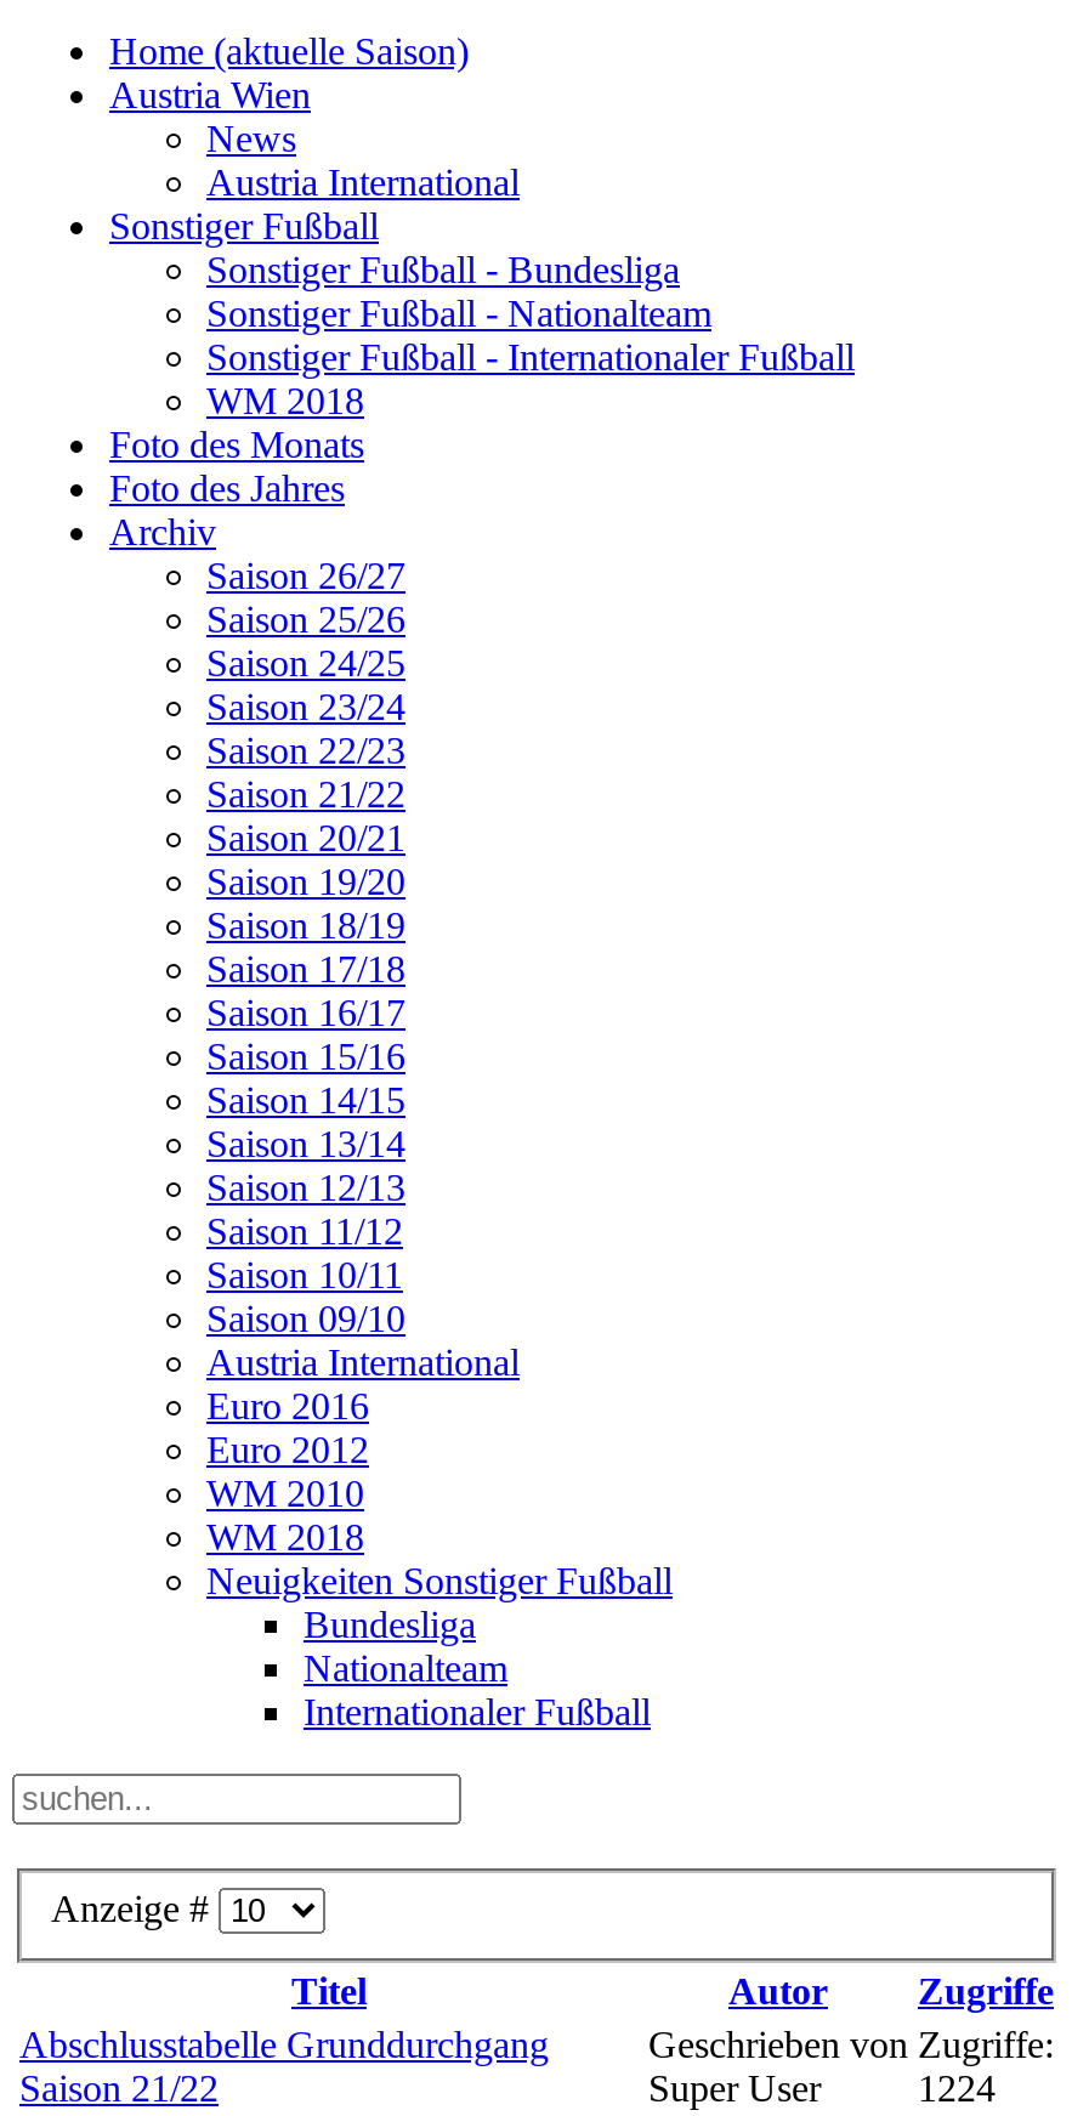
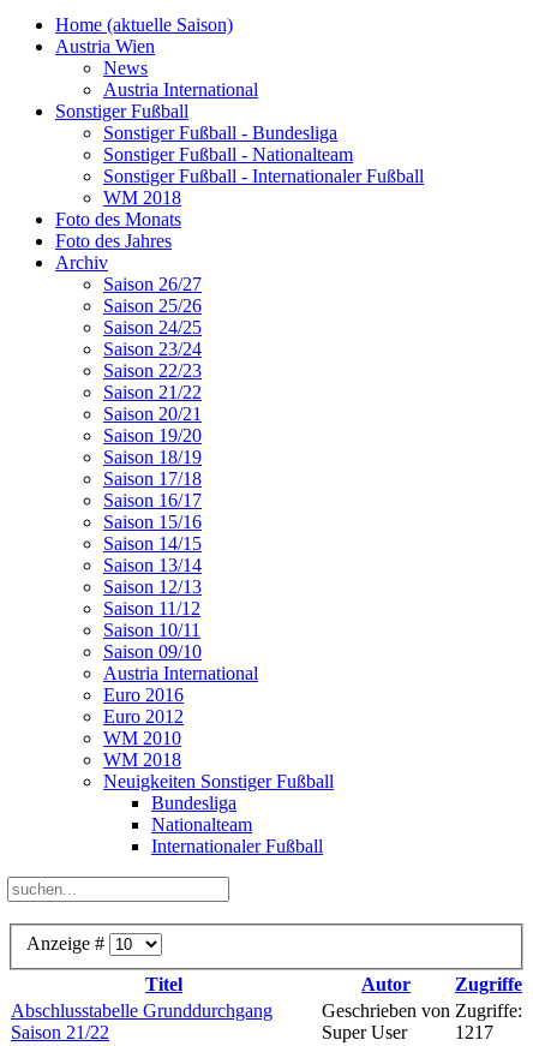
- 1224
+ 1217
